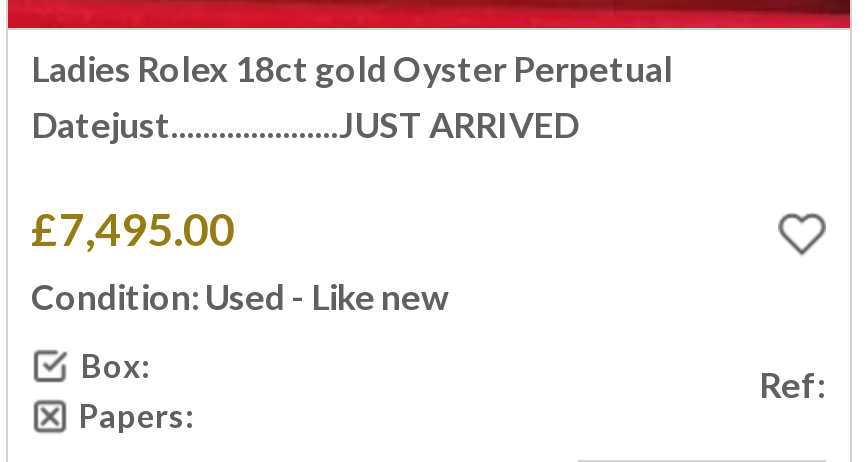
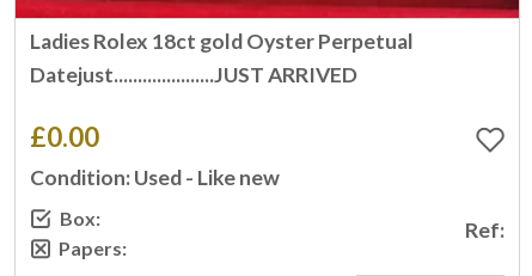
- £7,495.00
+ £0.00
